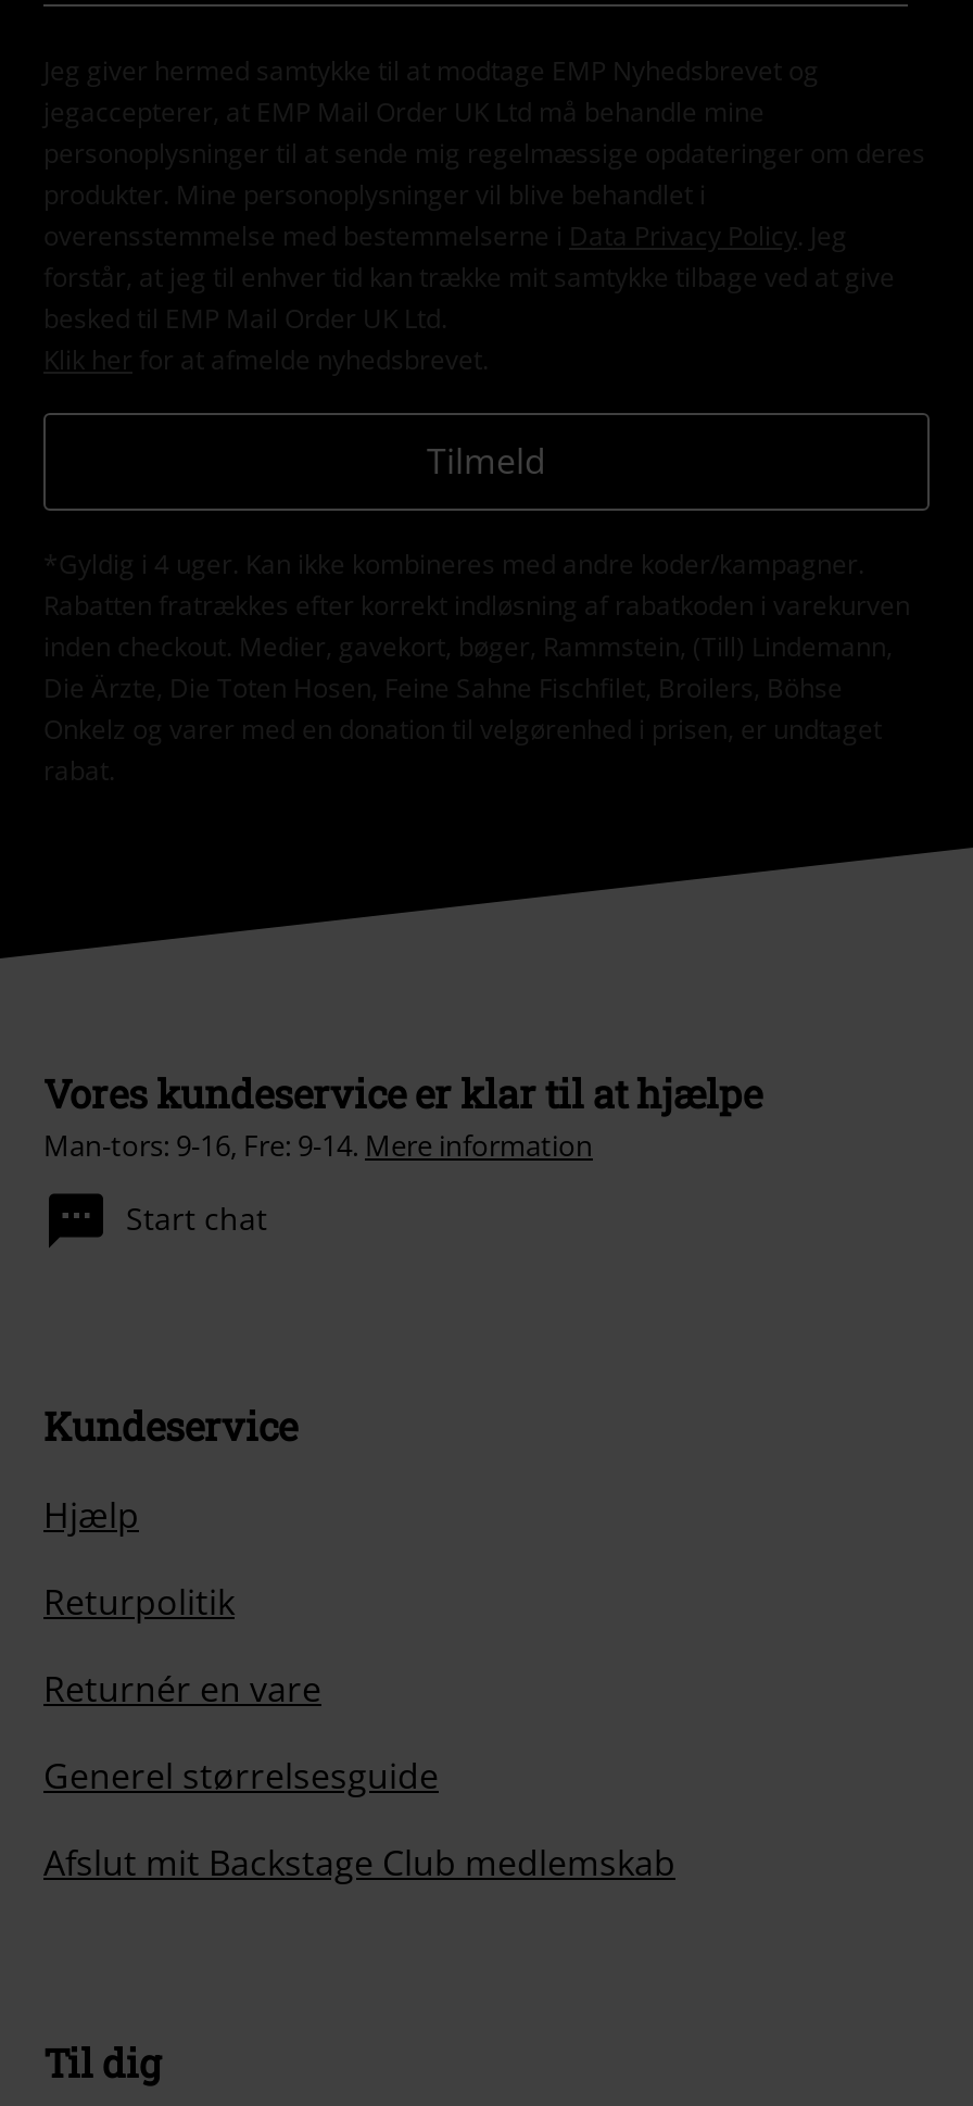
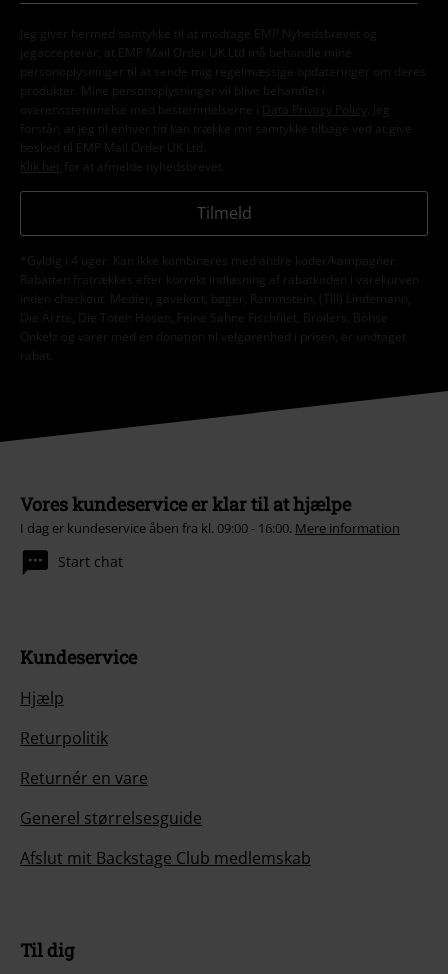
- Man-tors: 9-16, Fre: 9-14. Mere information
+ I dag er kundeservice åben fra kl. 09:00 - 16:00. Mere information
